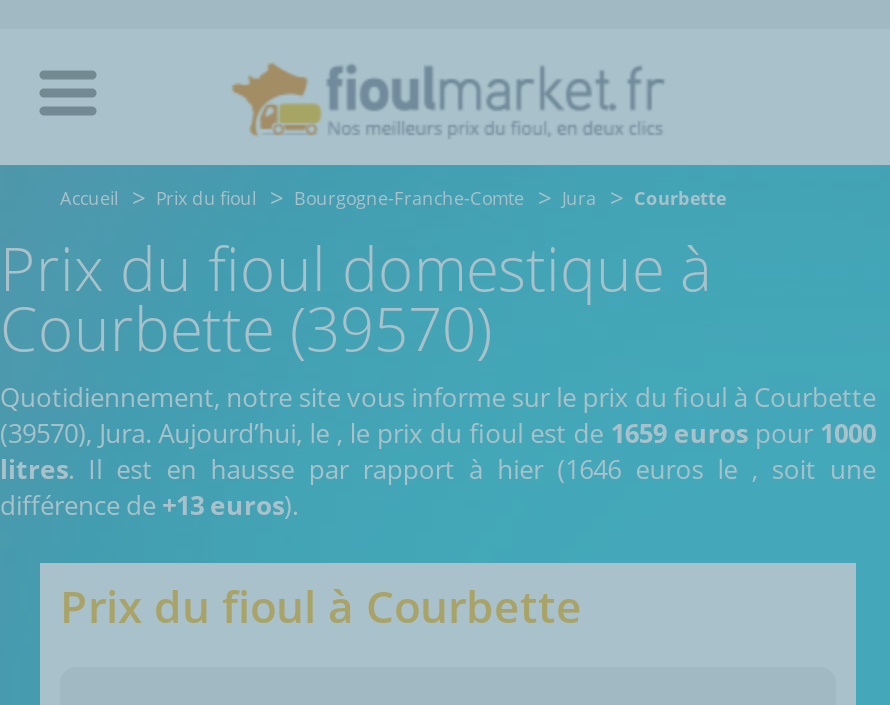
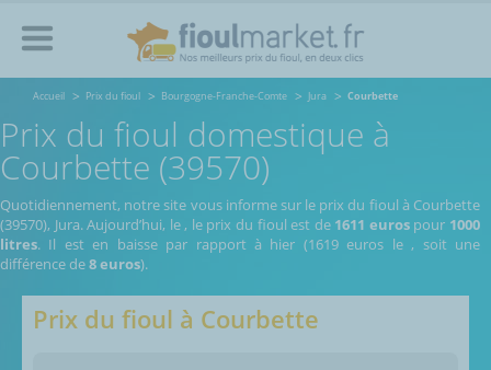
- (39570), Jura. Aujourd’hui, le, le prix du fioul est de 1659 euros pour 1000
+ (39570), Jura. Aujourd’hui, le, le prix du fioul est de 1611 euros pour 1000

- litres. Il est en hausse par rapport à hier (1646 euros le, soit une
+ litres. Il est en baisse par rapport à hier (1619 euros le, soit une

- différence de +13 euros).
+ différence de 8 euros).
